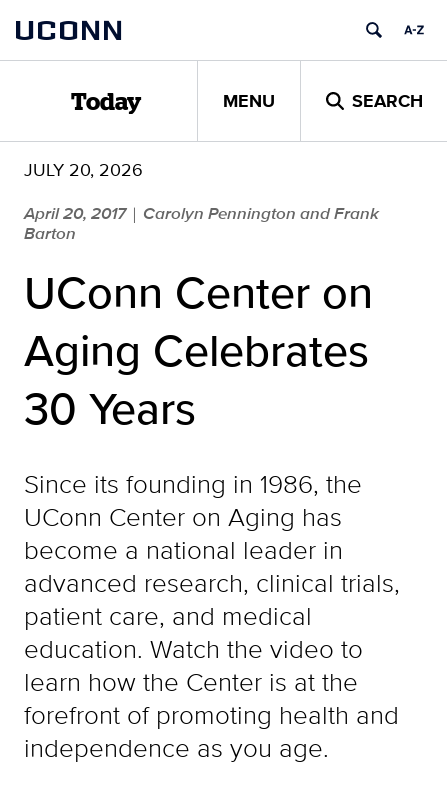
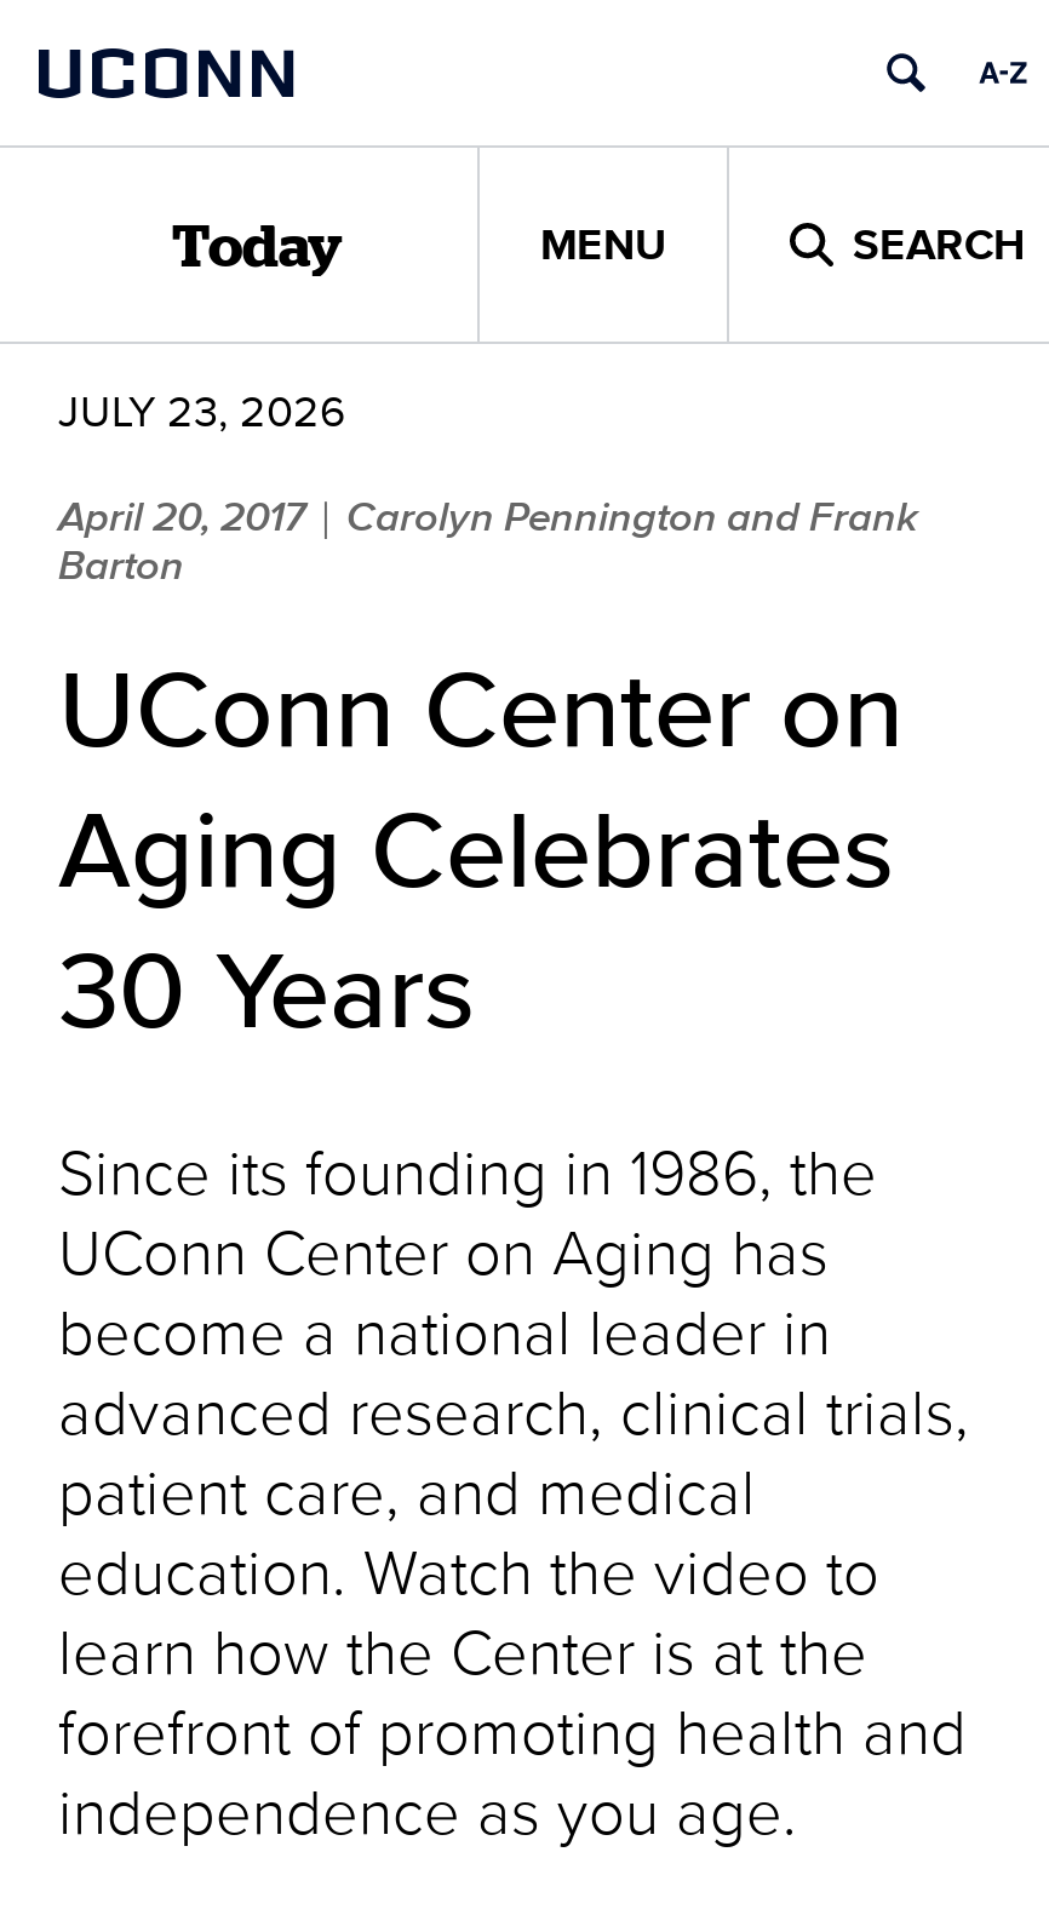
- JULY 20, 2026
+ JULY 23, 2026
